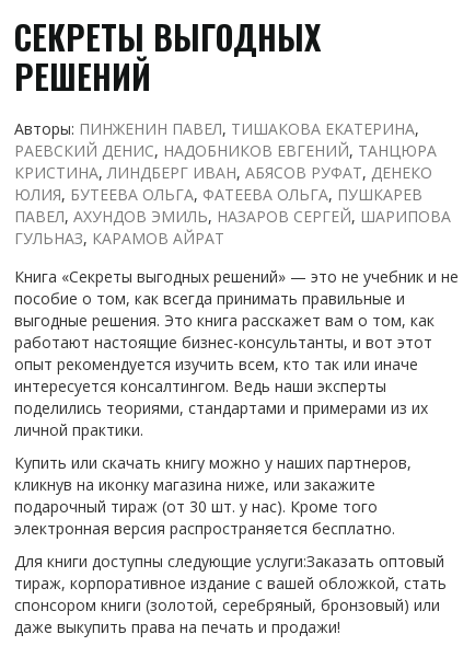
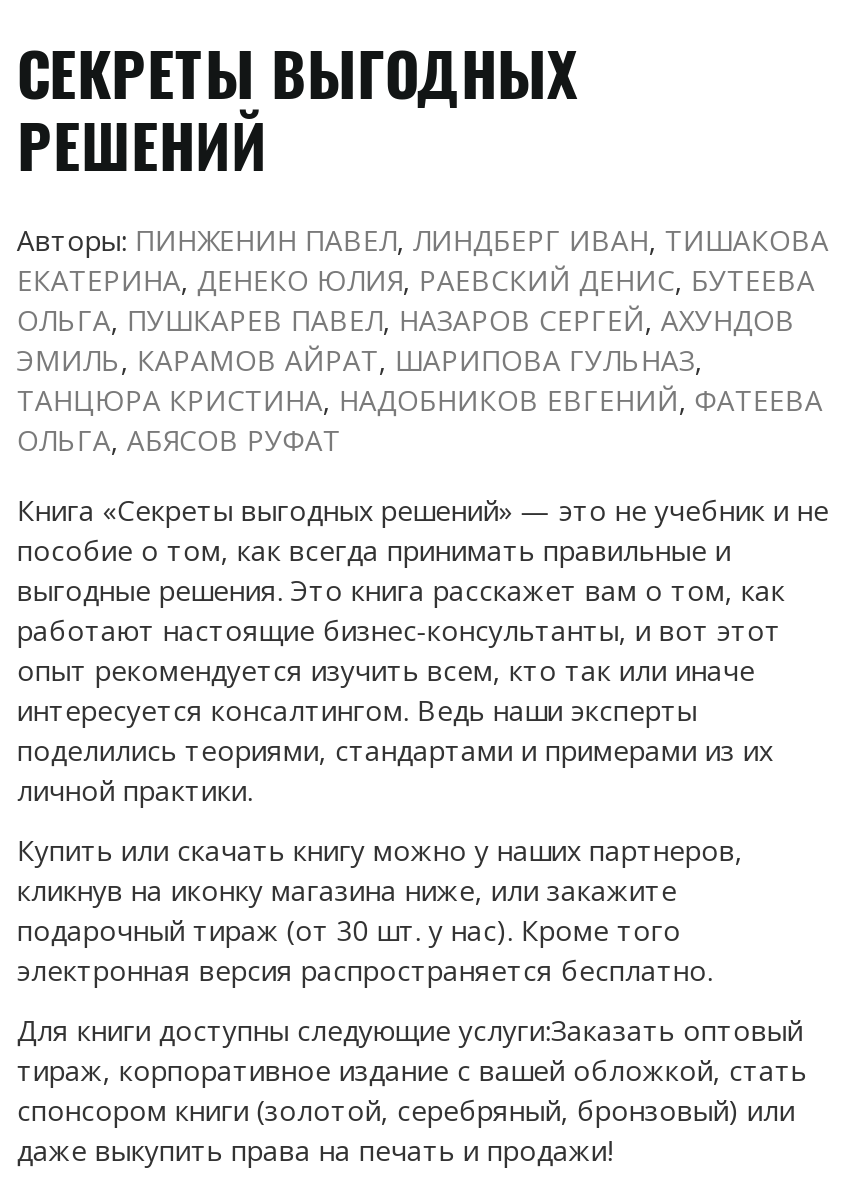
- Авторы: ПИНЖЕНИН ПАВЕЛ, ТИШАКОВА ЕКАТЕРИНА,
- РАЕВСКИЙ ДЕНИС, НАДОБНИКОВ ЕВГЕНИЙ, ТАНЦЮРА
- КРИСТИНА, ЛИНДБЕРГ ИВАН, АБЯСОВ РУФАТ, ДЕНЕКО
- ЮЛИЯ, БУТЕЕВА ОЛЬГА, ФАТЕЕВА ОЛЬГА, ПУШКАРЕВ
- ПАВЕЛ, АХУНДОВ ЭМИЛЬ, НАЗАРОВ СЕРГЕЙ, ШАРИПОВА
- ГУЛЬНАЗ, КАРАМОВ АЙРАТ
+ Авторы: ПИНЖЕНИН ПАВЕЛ, ЛИНДБЕРГ ИВАН, ТИШАКОВА
+ ЕКАТЕРИНА, ДЕНЕКО ЮЛИЯ, РАЕВСКИЙ ДЕНИС, БУТЕЕВА
+ ОЛЬГА, ПУШКАРЕВ ПАВЕЛ, НАЗАРОВ СЕРГЕЙ, АХУНДОВ
+ ЭМИЛЬ, КАРАМОВ АЙРАТ, ШАРИПОВА ГУЛЬНАЗ,
+ ТАНЦЮРА КРИСТИНА, НАДОБНИКОВ ЕВГЕНИЙ, ФАТЕЕВА
+ ОЛЬГА, АБЯСОВ РУФАТ
